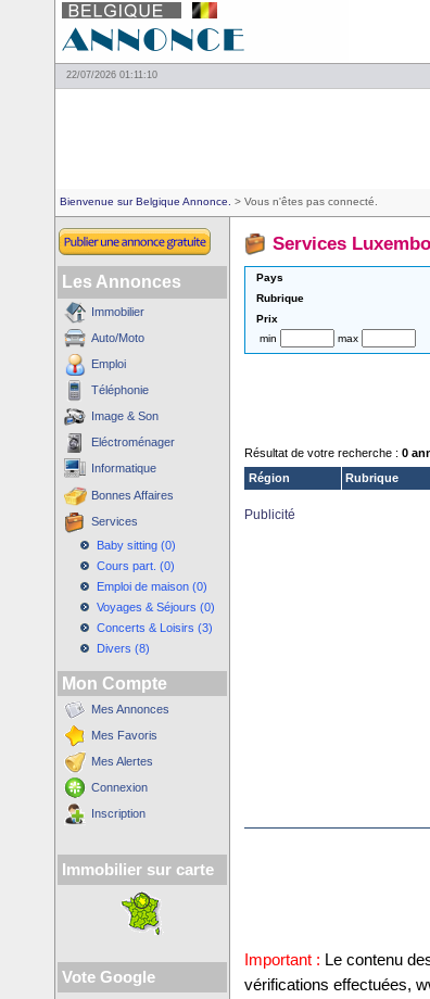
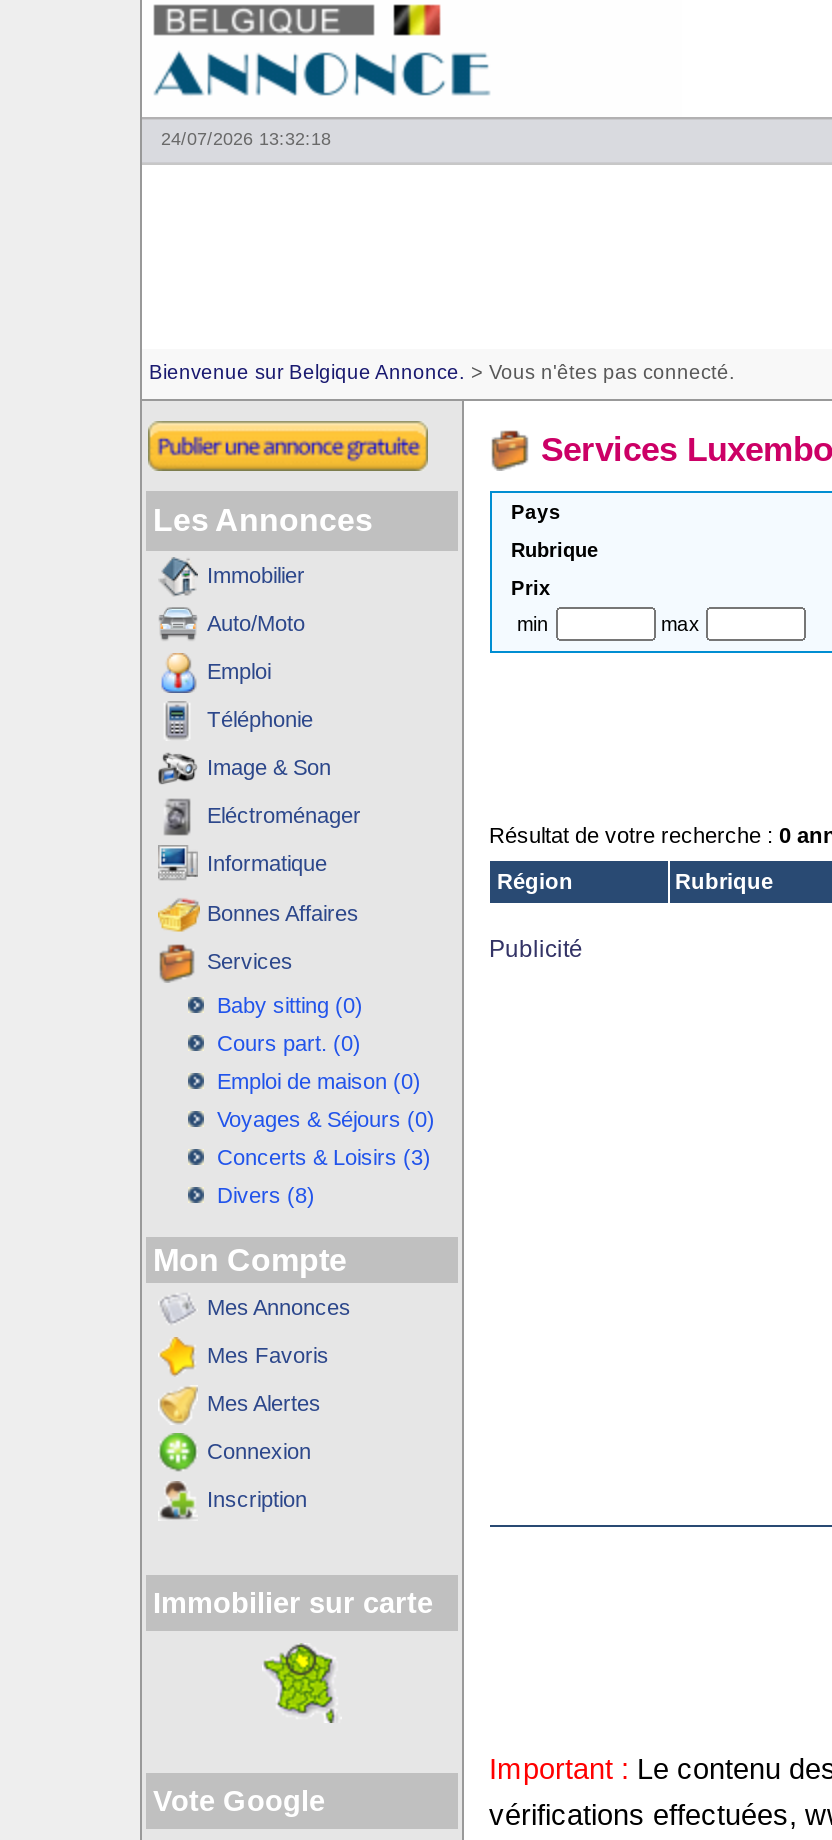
- 22/07/2026 01:11:10
+ 24/07/2026 13:32:18
